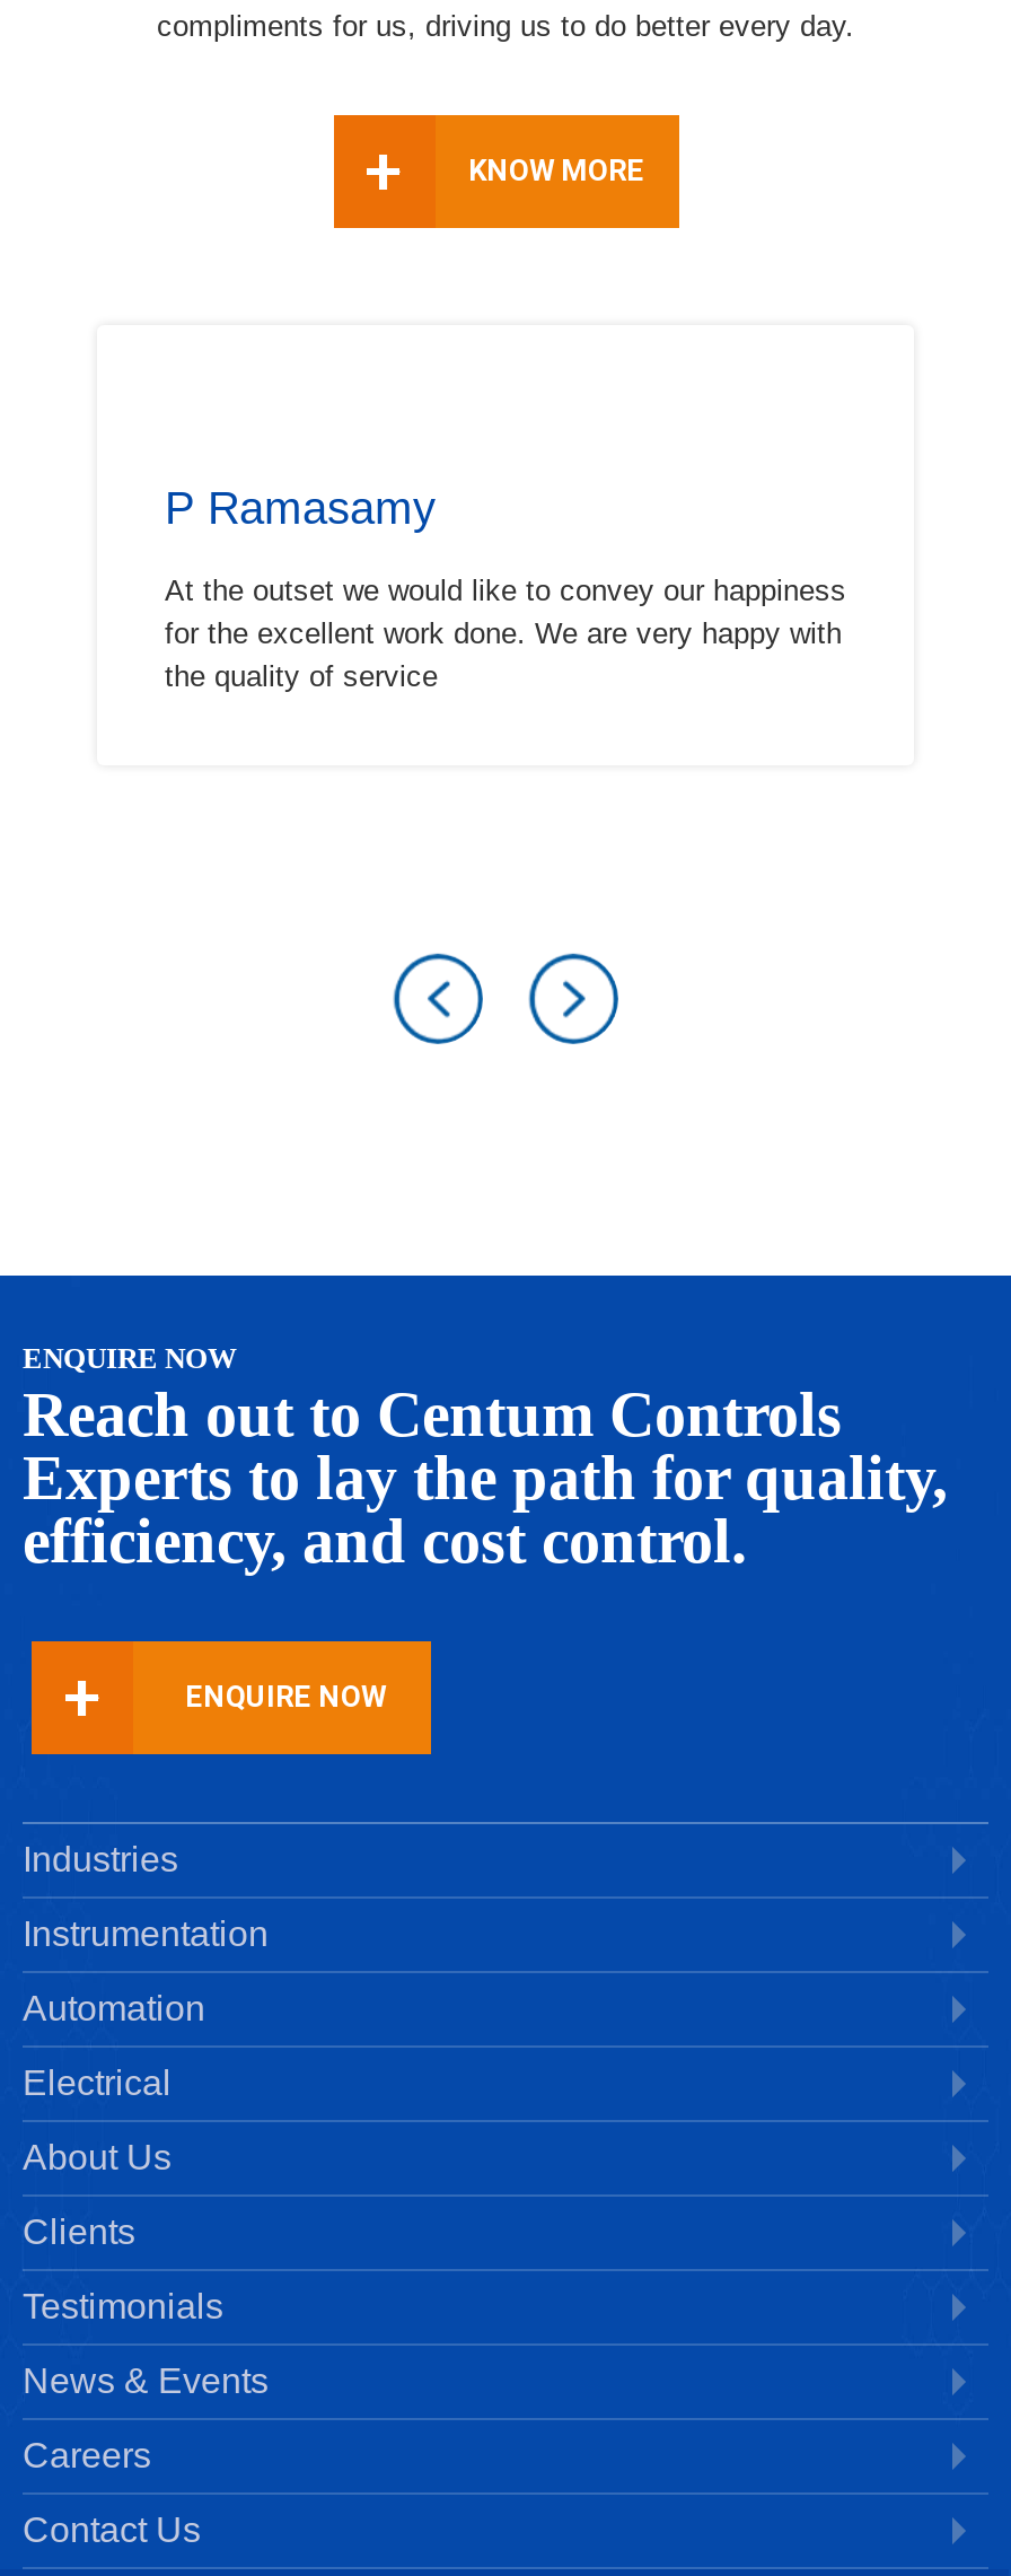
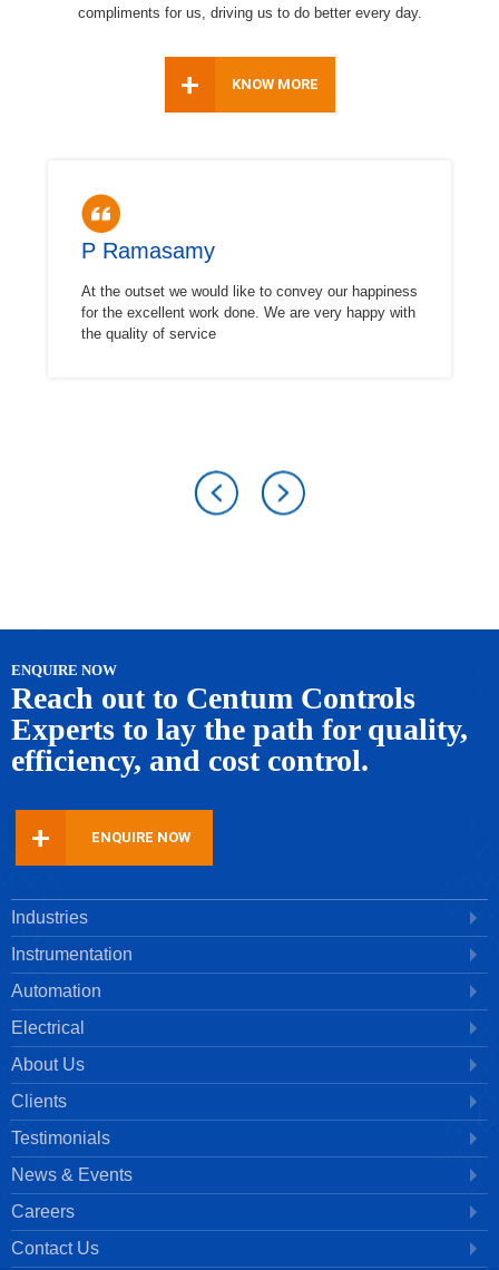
+ [image]
